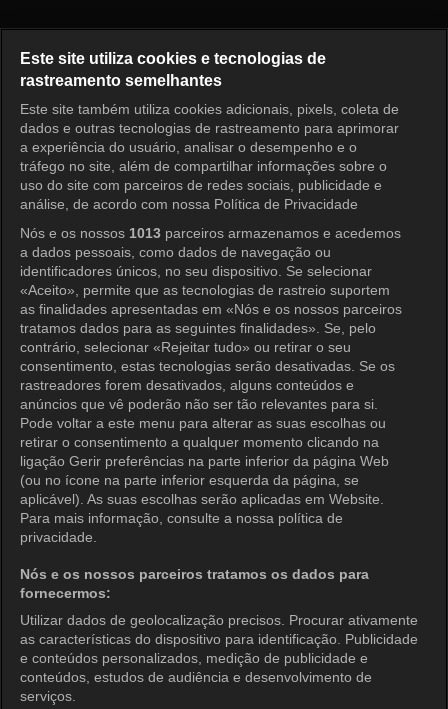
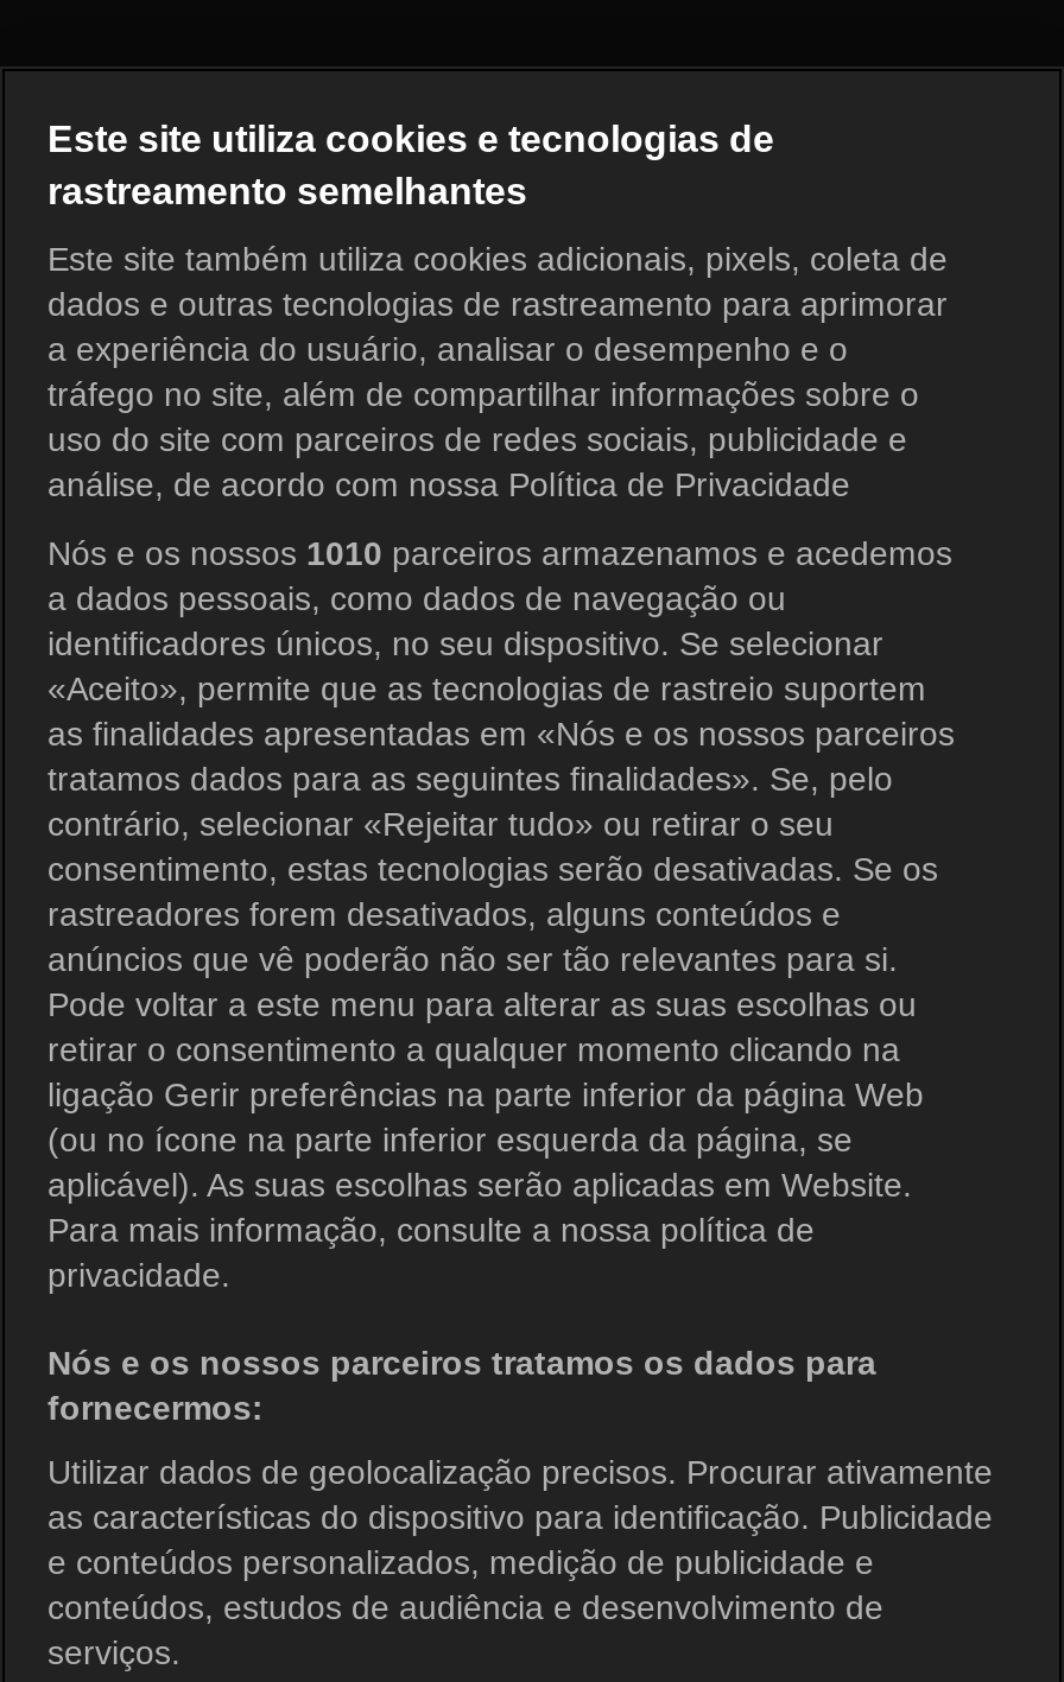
- Nós e os nossos 1013 parceiros armazenamos e acedemos
+ Nós e os nossos 1010 parceiros armazenamos e acedemos
